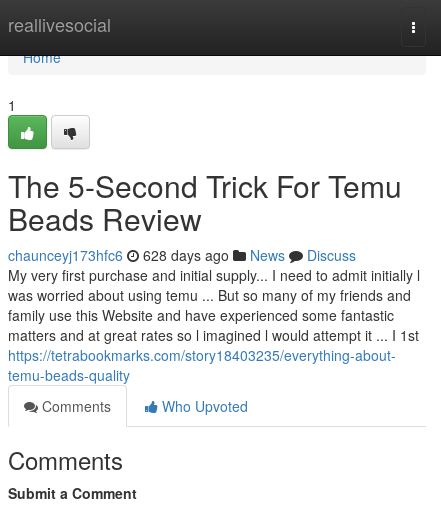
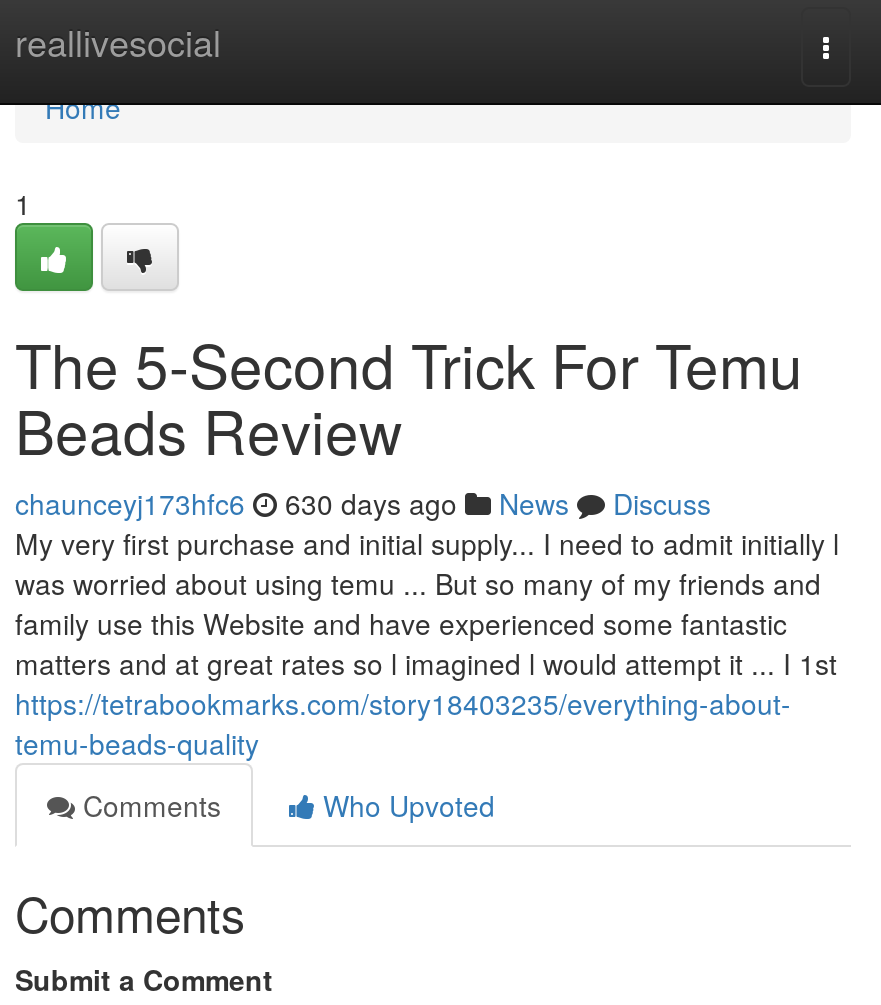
- chaunceyj173hfc6 628 days ago News Discuss
+ chaunceyj173hfc6 630 days ago News Discuss
